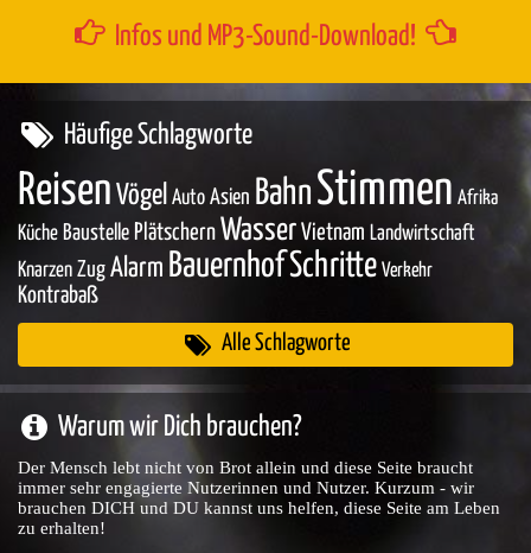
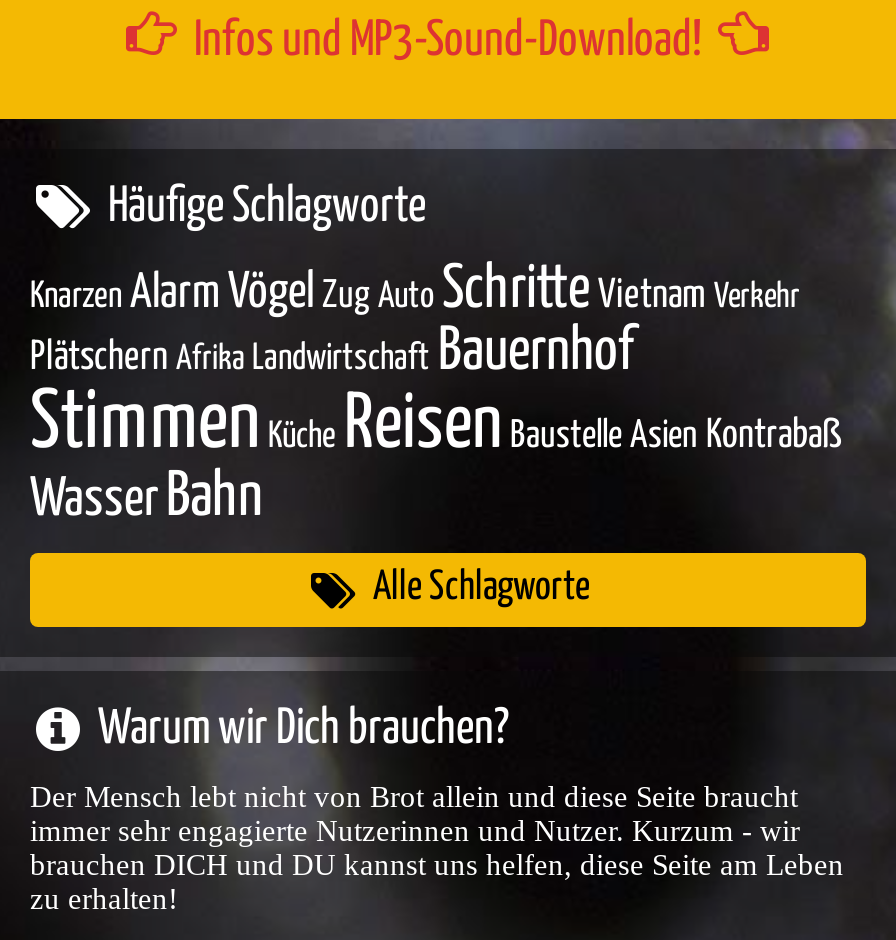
- Reisen Vögel Auto Asien Bahn Stimmen Afrika
- Küche Baustelle Plätschern Wasser Vietnam Landwirtschaft
- Knarzen Zug Alarm Bauernhof Schritte Verkehr
- Kontrabaß
+ Knarzen Alarm Vögel Zug Auto Schritte Vietnam Verkehr
+ Plätschern Afrika Landwirtschaft Bauernhof
+ Stimmen Küche Reisen Baustelle Asien Kontrabaß
+ Wasser Bahn
